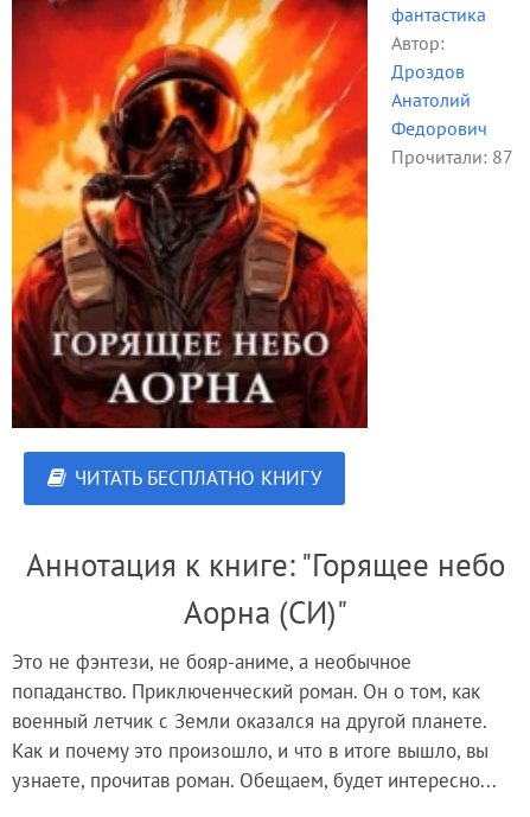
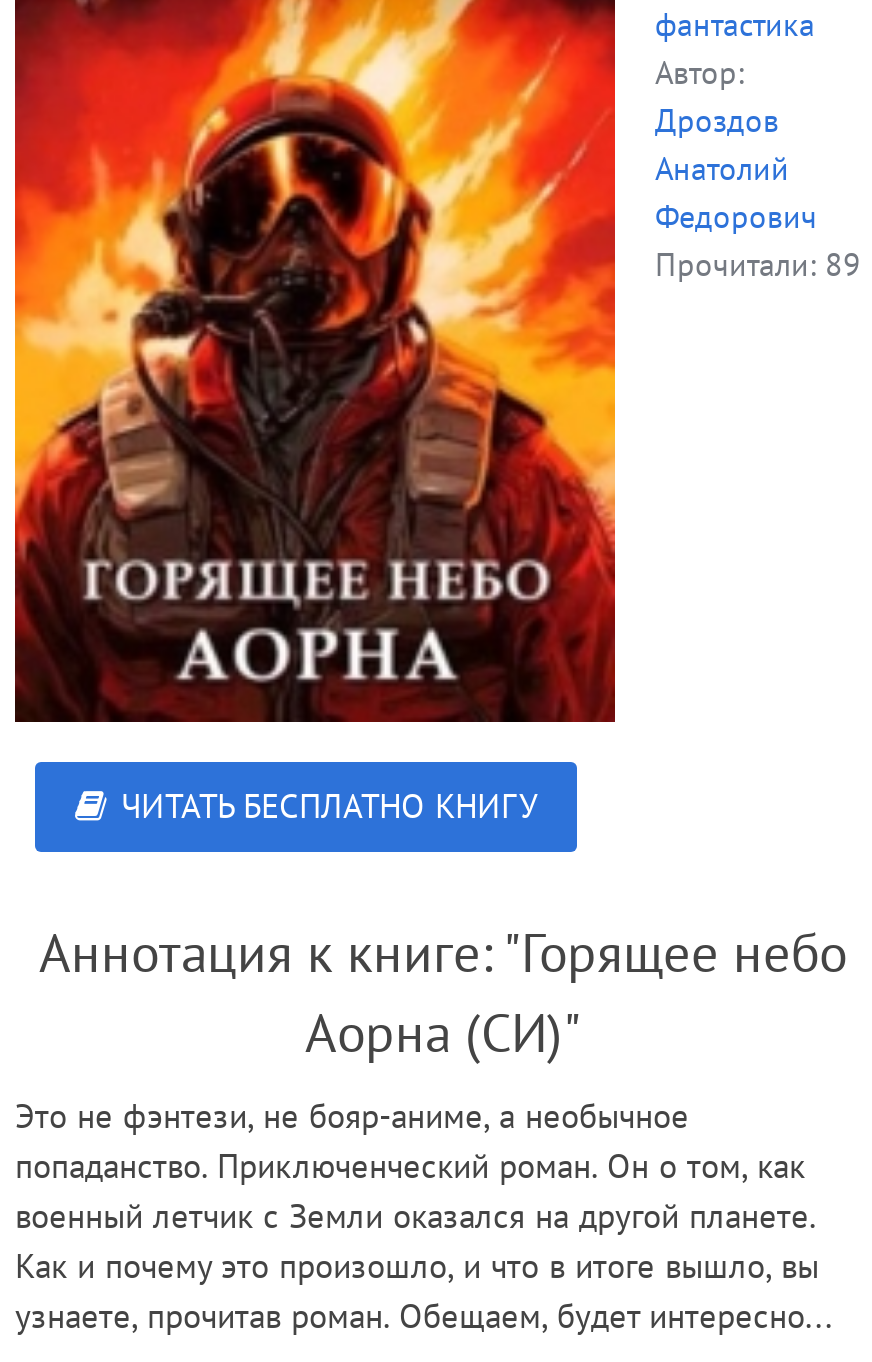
- Прочитали: 87
+ Прочитали: 89
